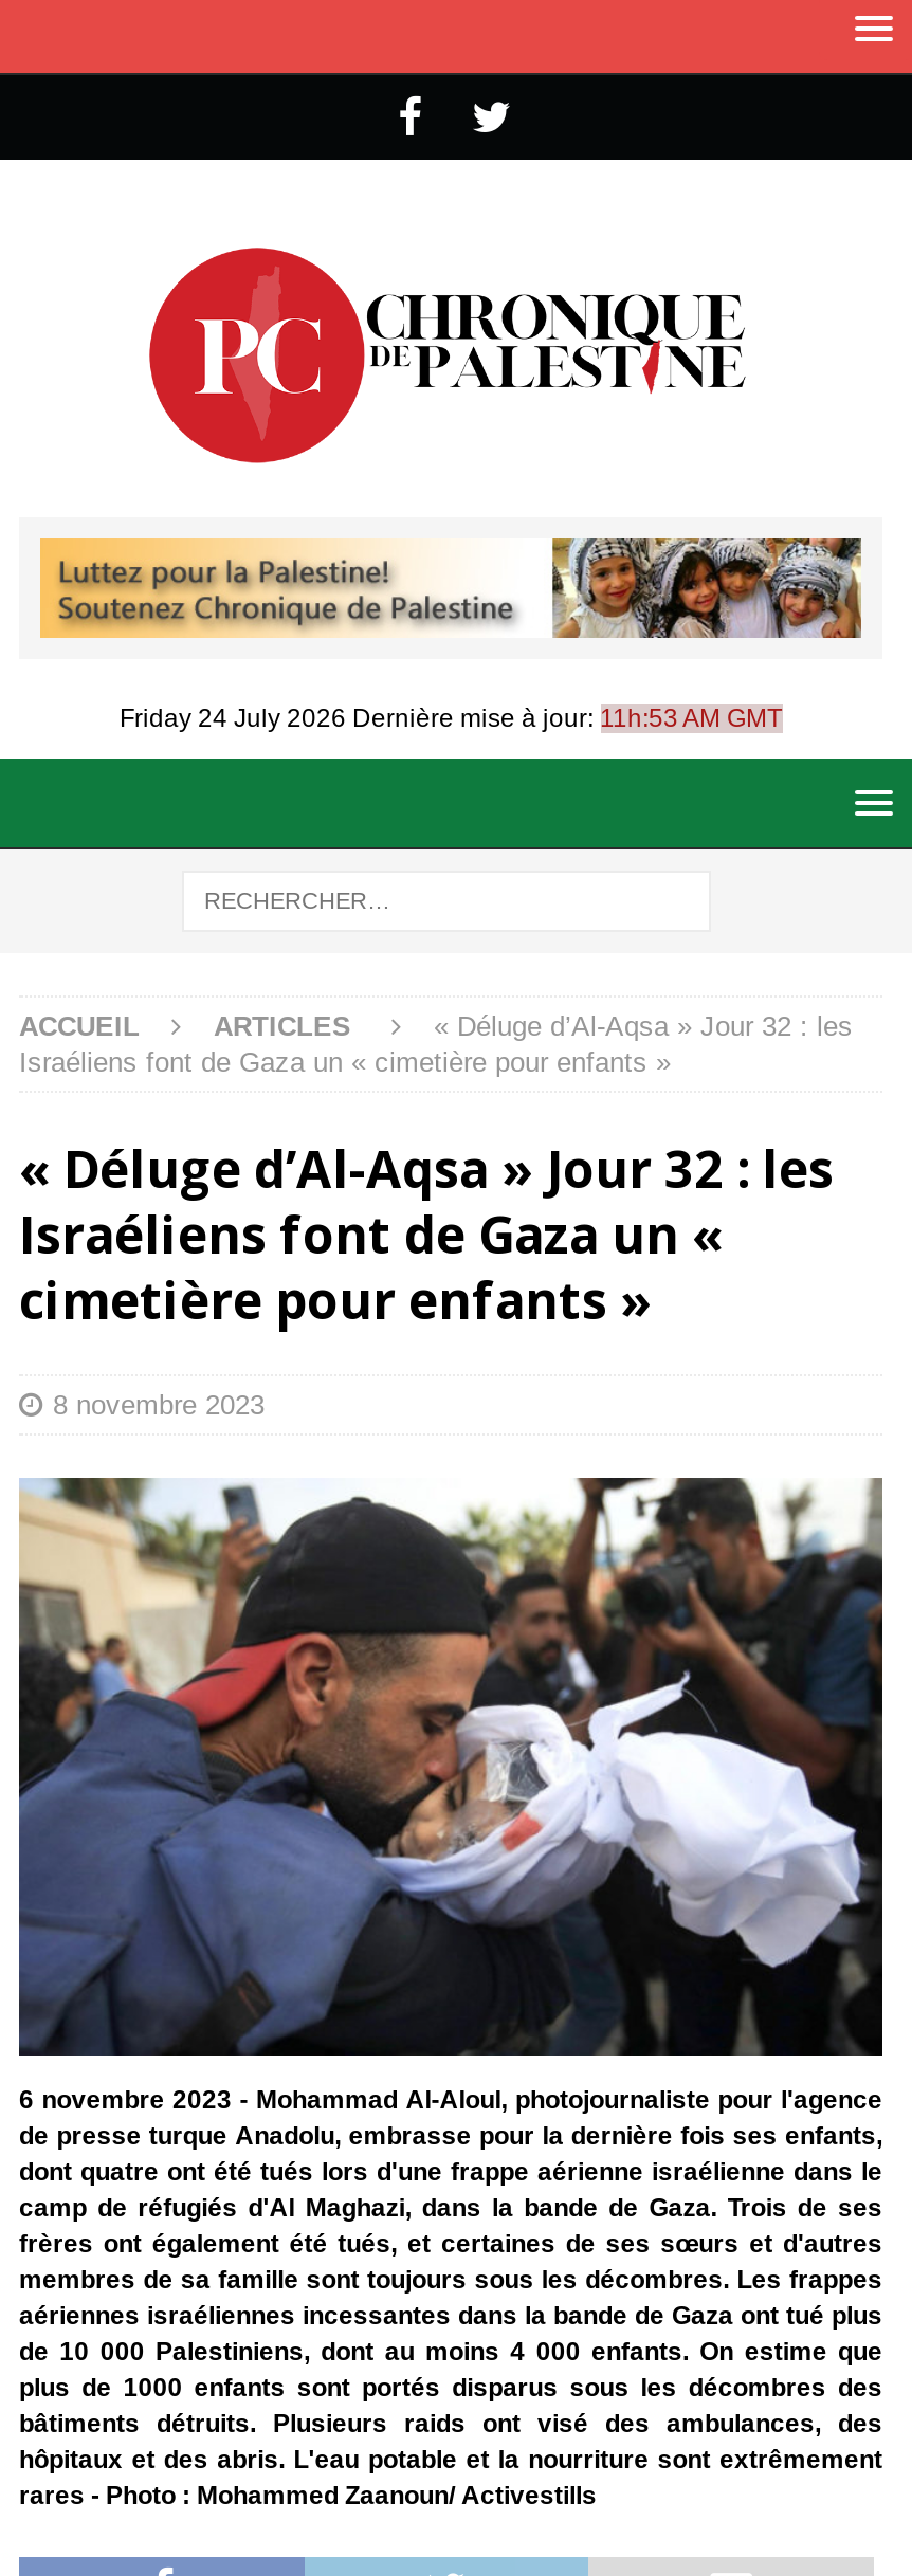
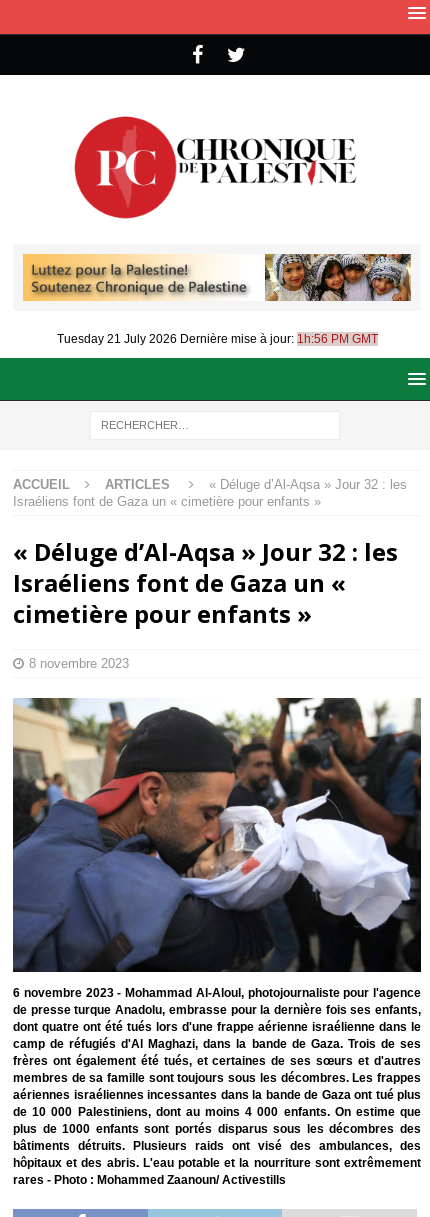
- Friday 24 July 2026 Dernière mise à jour: 11h:53 AM GMT
+ Tuesday 21 July 2026 Dernière mise à jour: 1h:56 PM GMT
